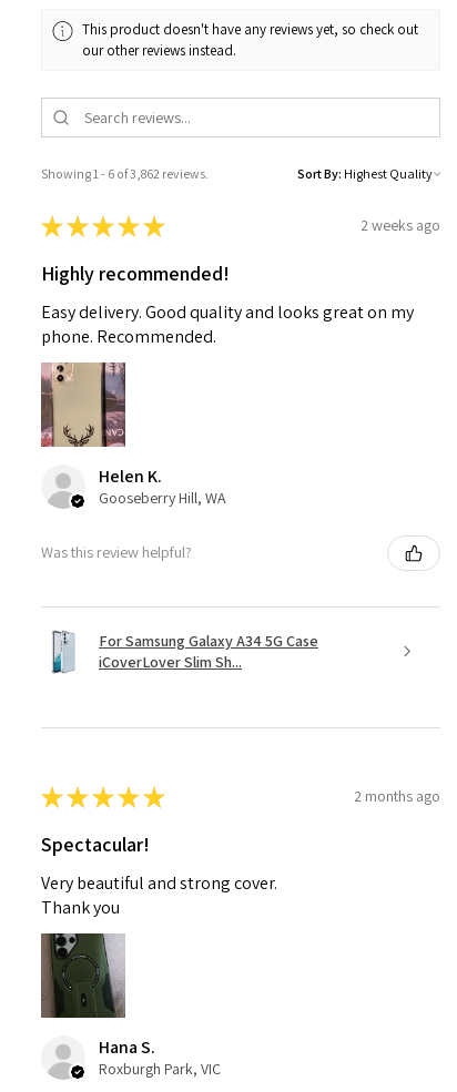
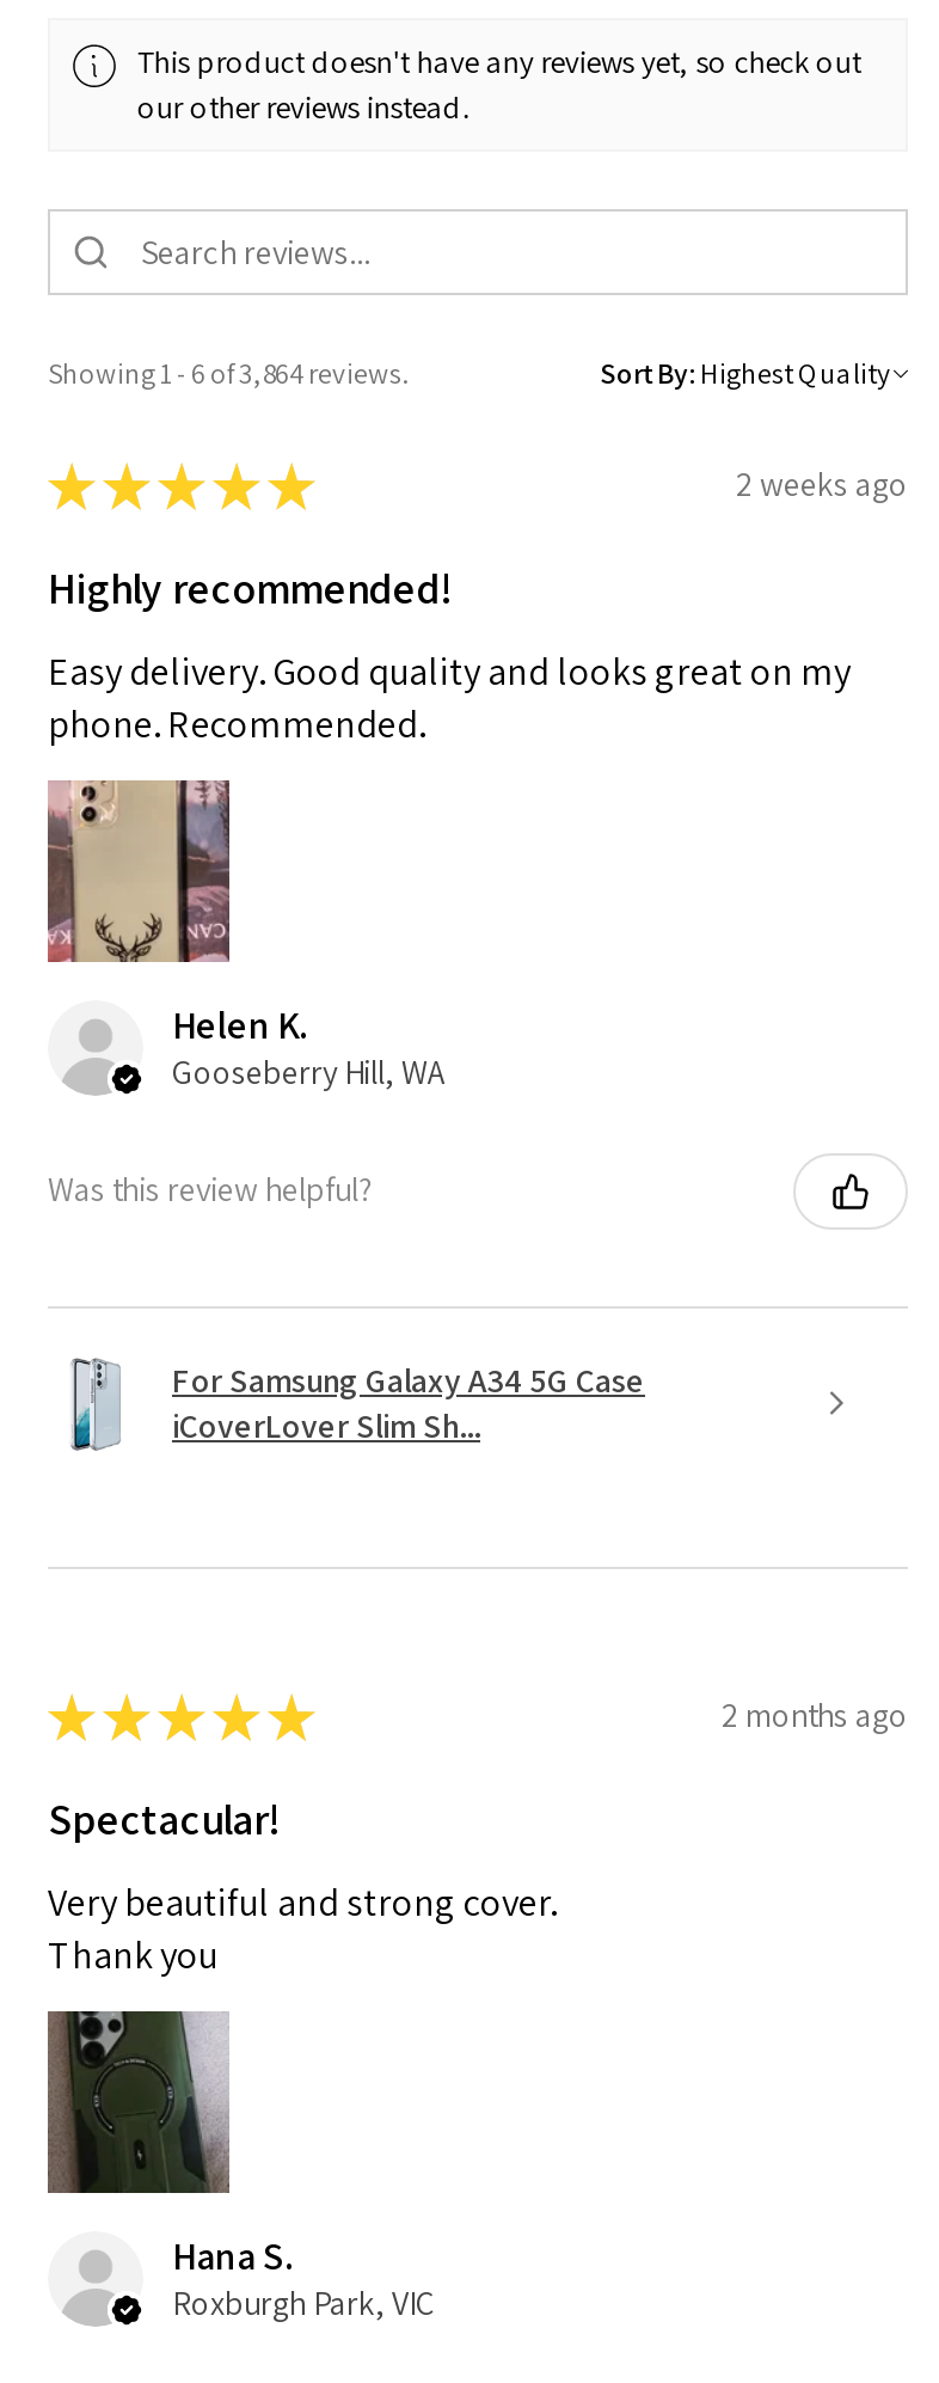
- Showing 1 - 6 of 3,862 reviews.
+ Showing 1 - 6 of 3,864 reviews.
